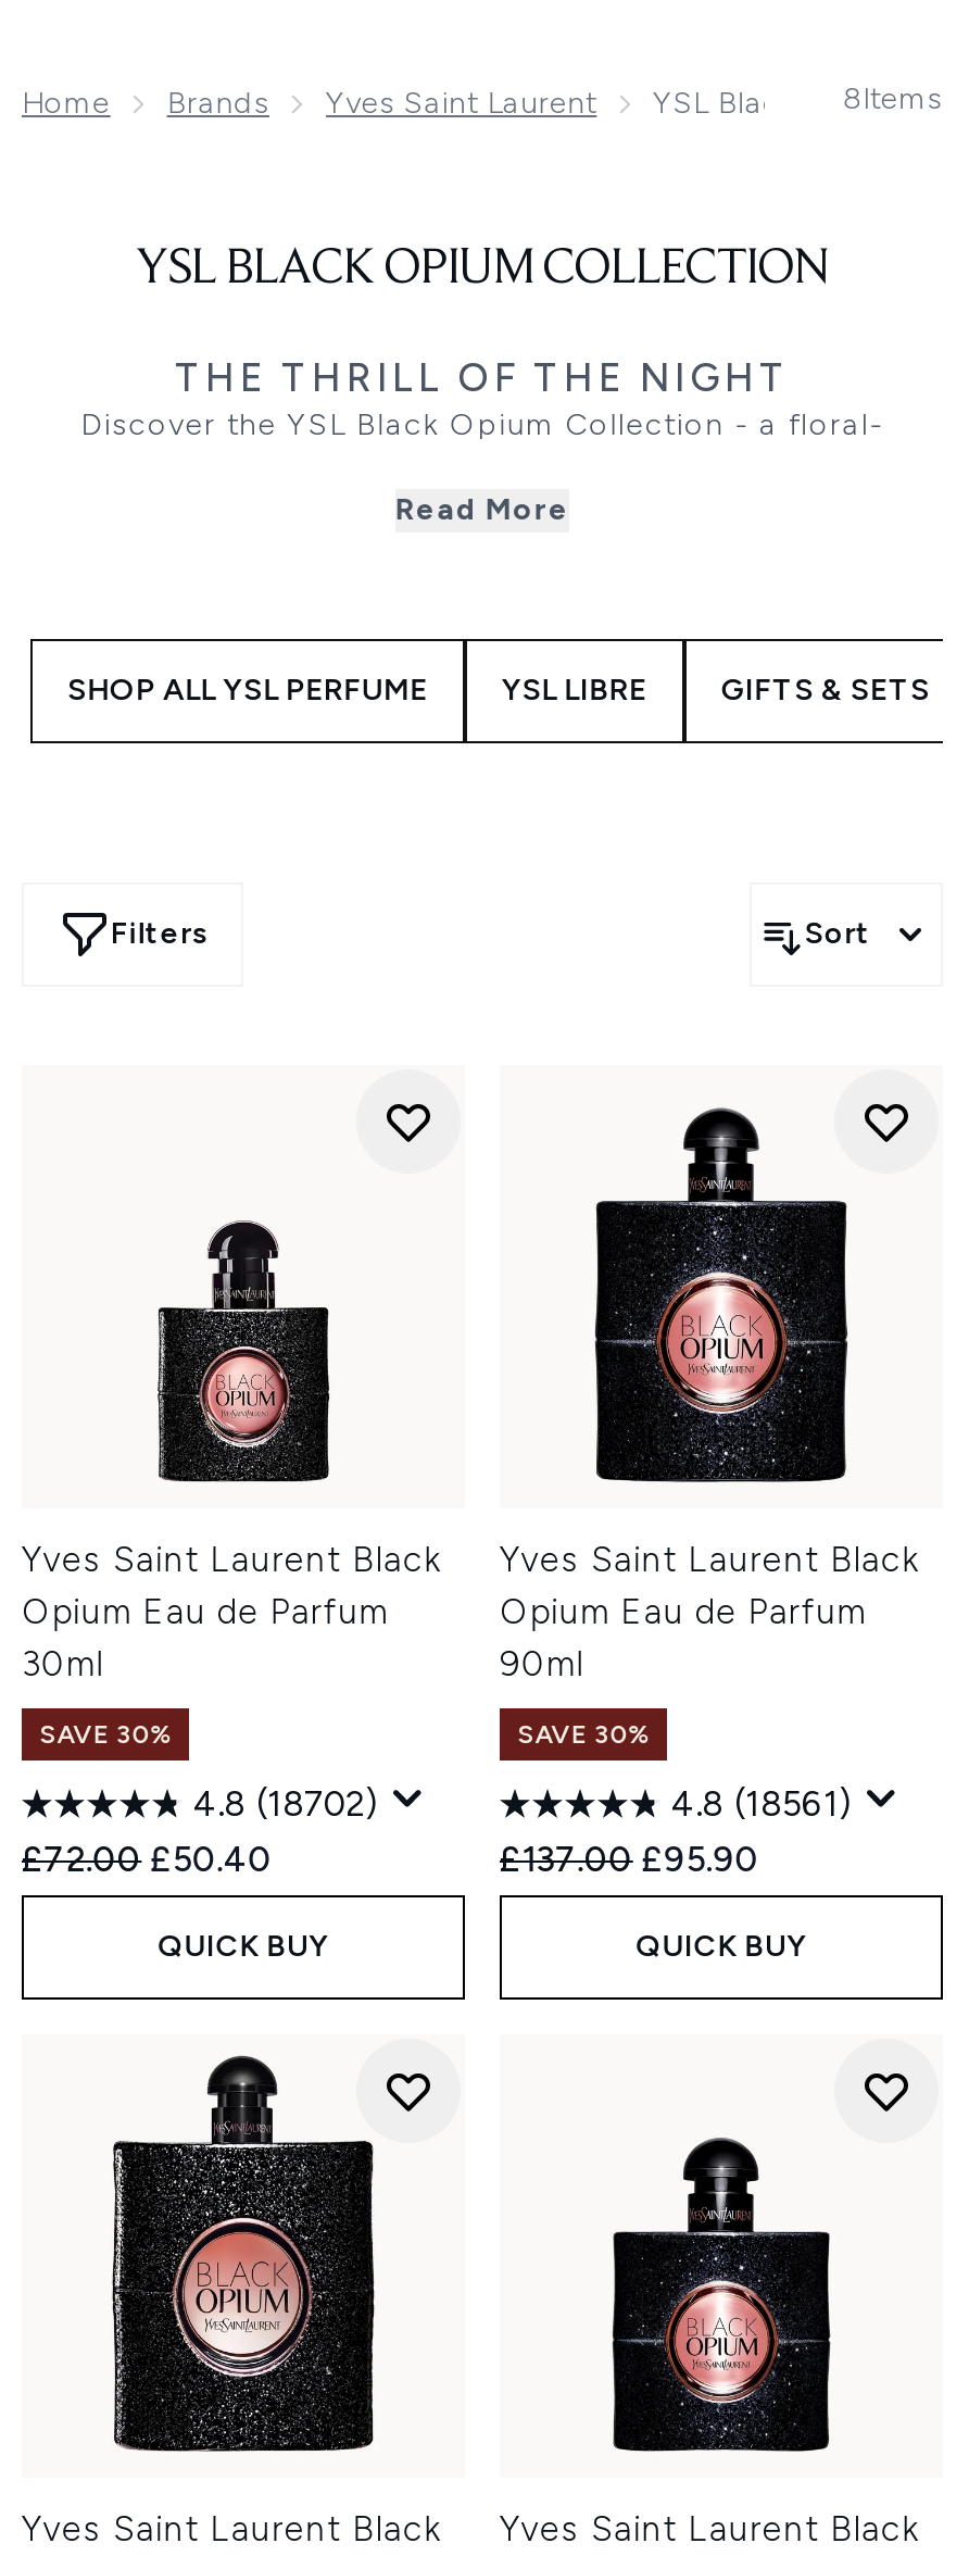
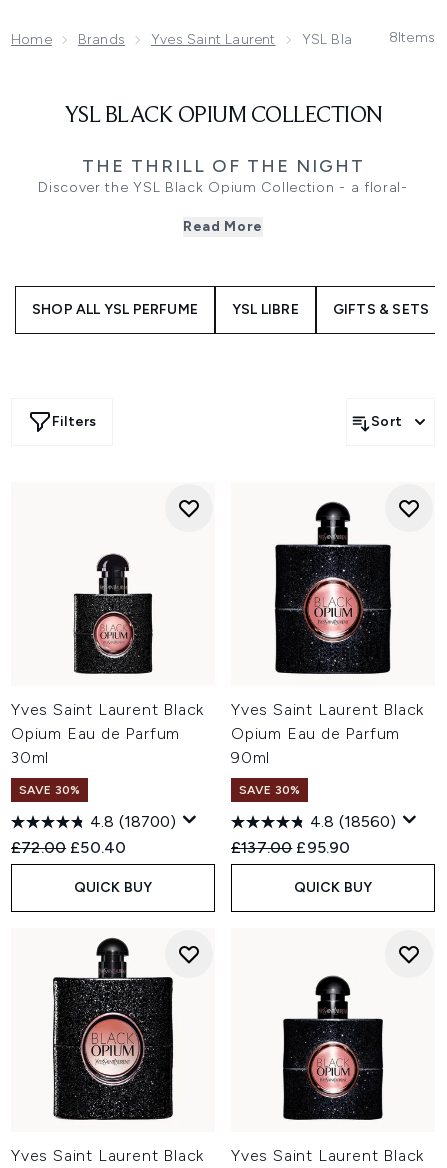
- 4.8 (18702)
+ 4.8 (18700)

- 4.8 (18561)
+ 4.8 (18560)
